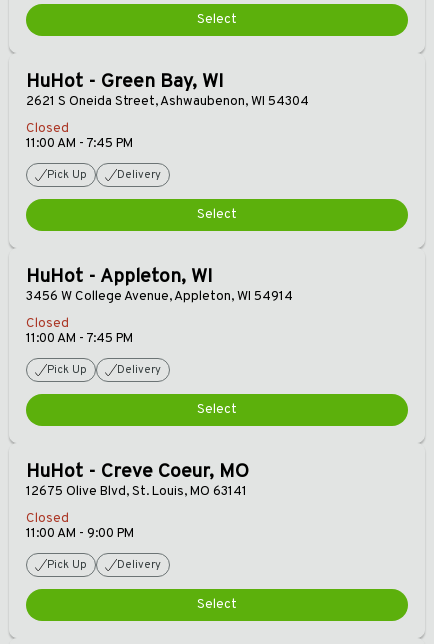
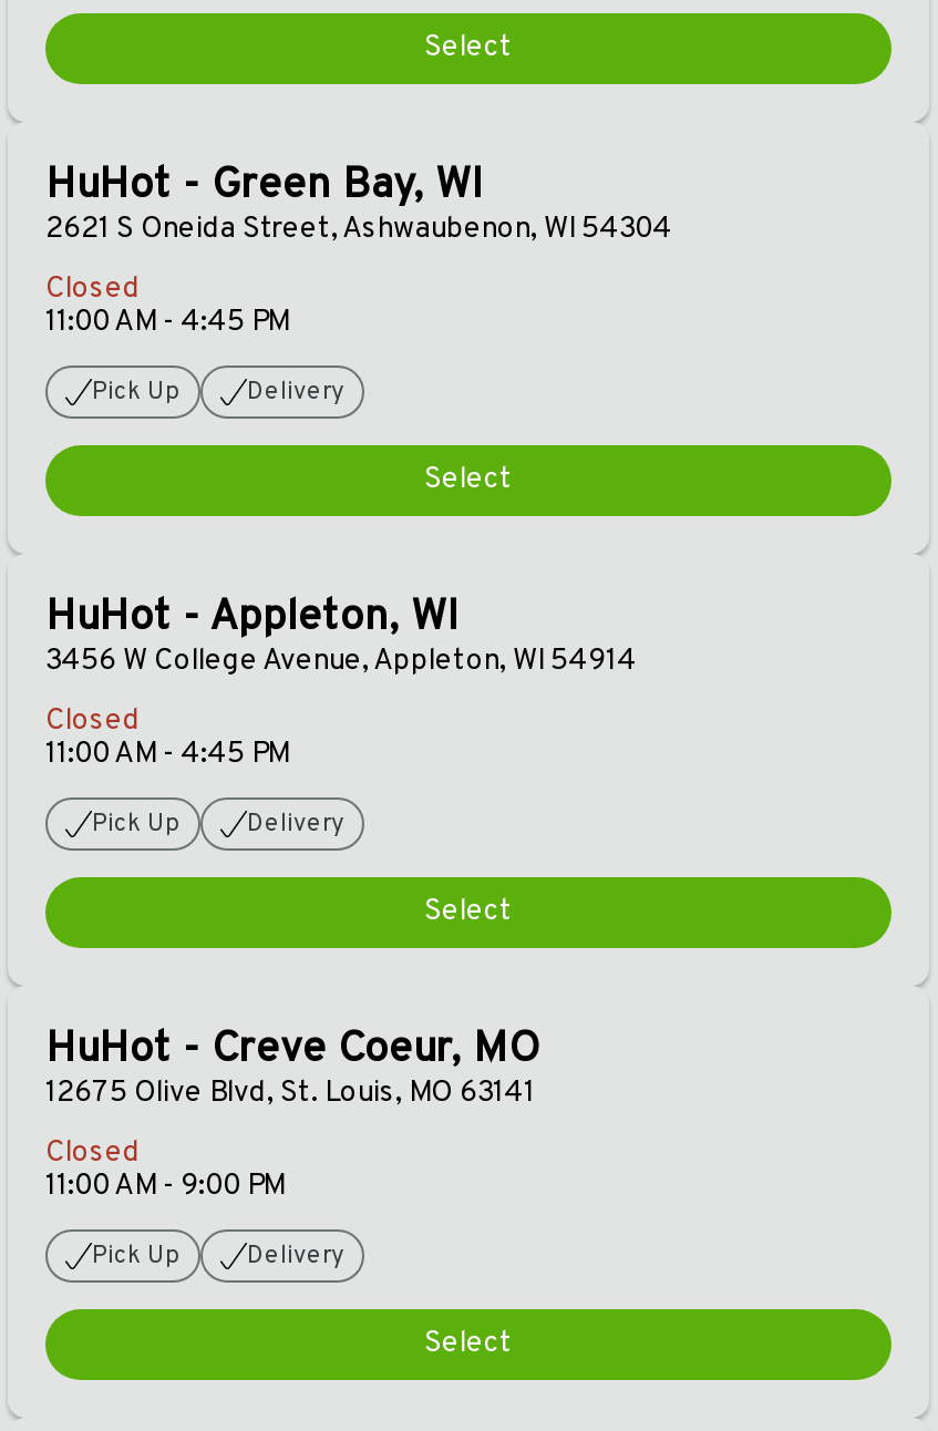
- 11:00 AM - 7:45 PM
+ 11:00 AM - 4:45 PM

- 11:00 AM - 7:45 PM
+ 11:00 AM - 4:45 PM
